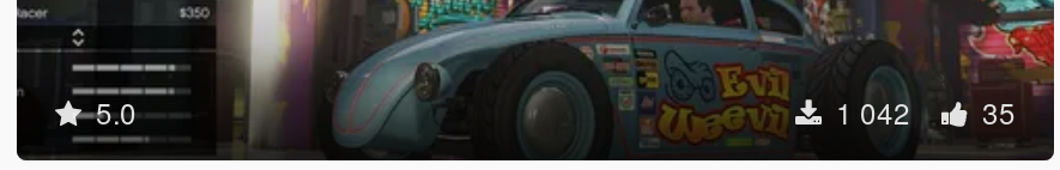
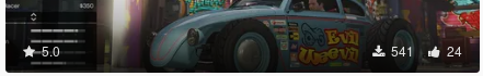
- 1 042
+ 541

- 35
+ 24
